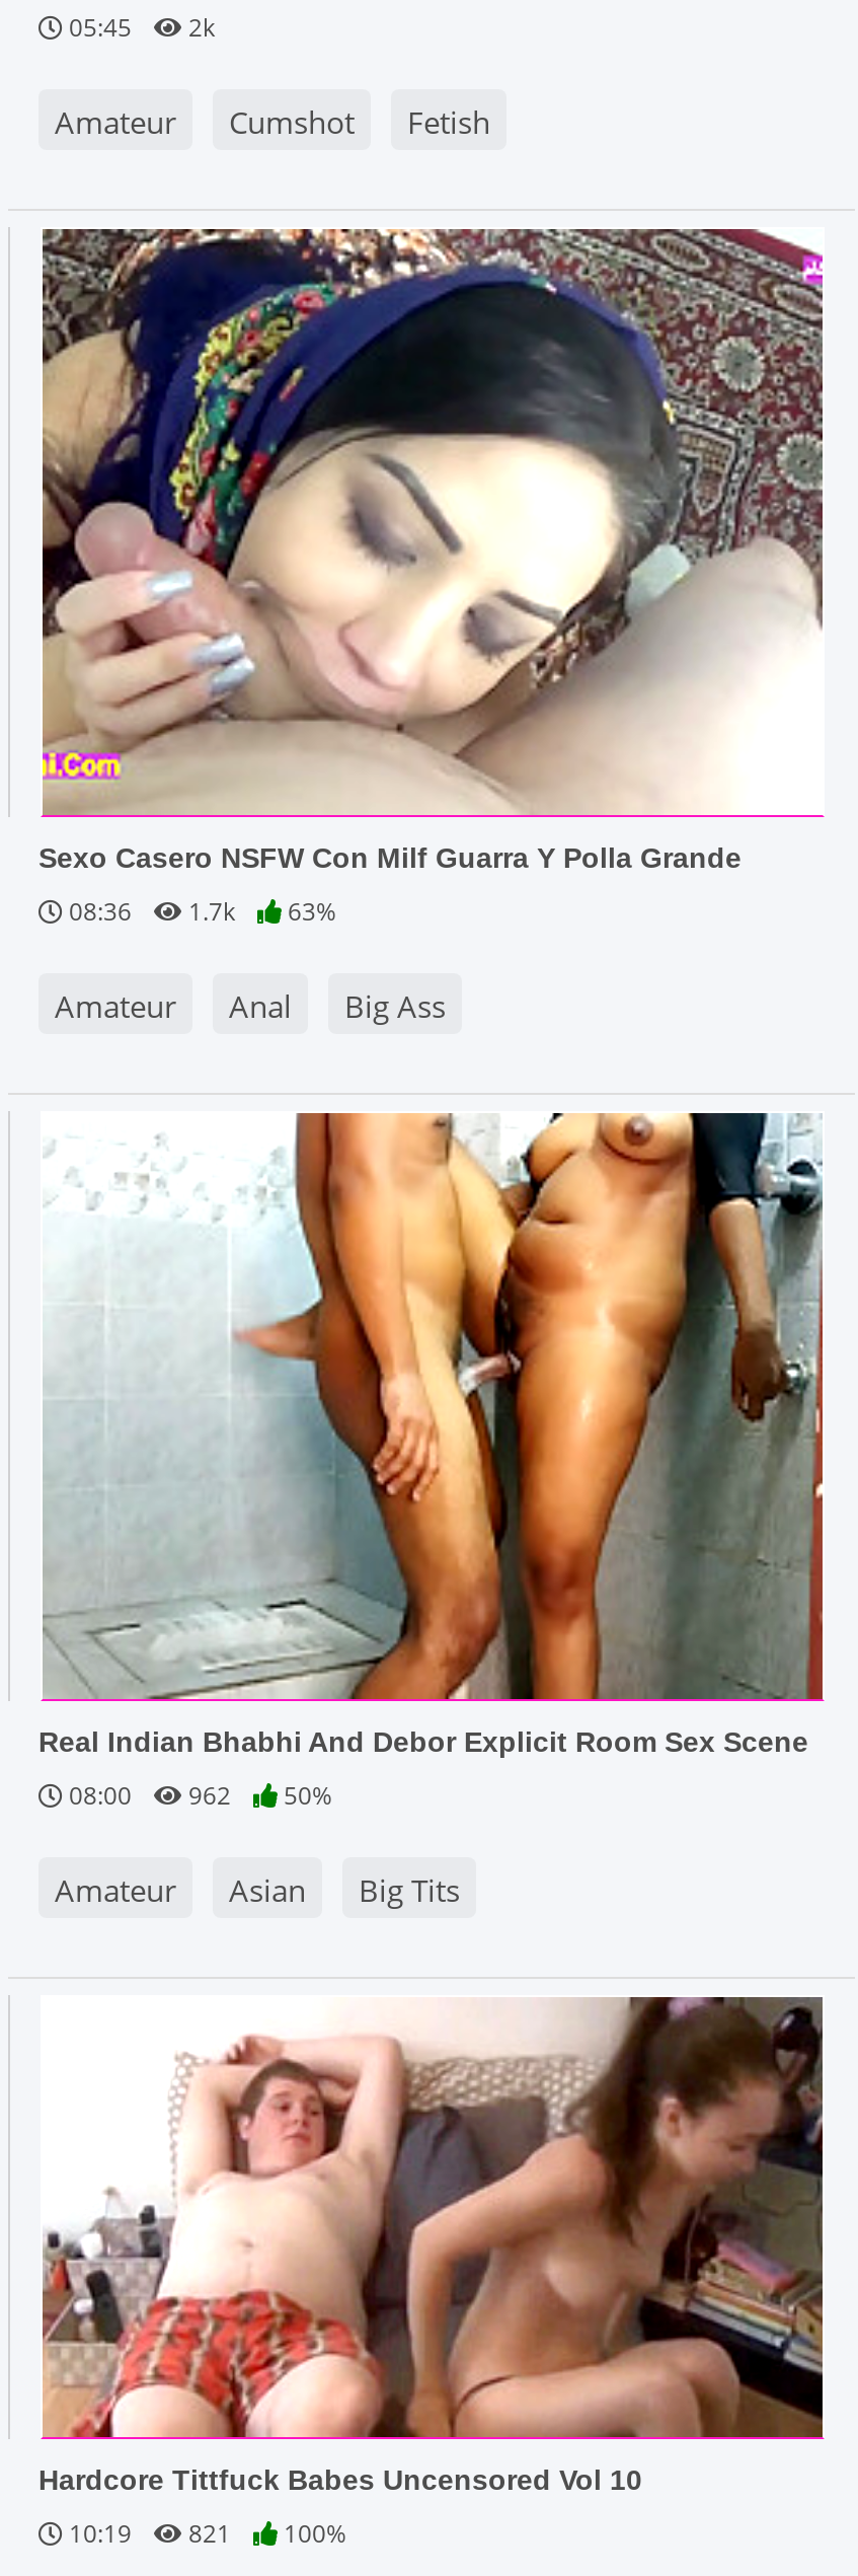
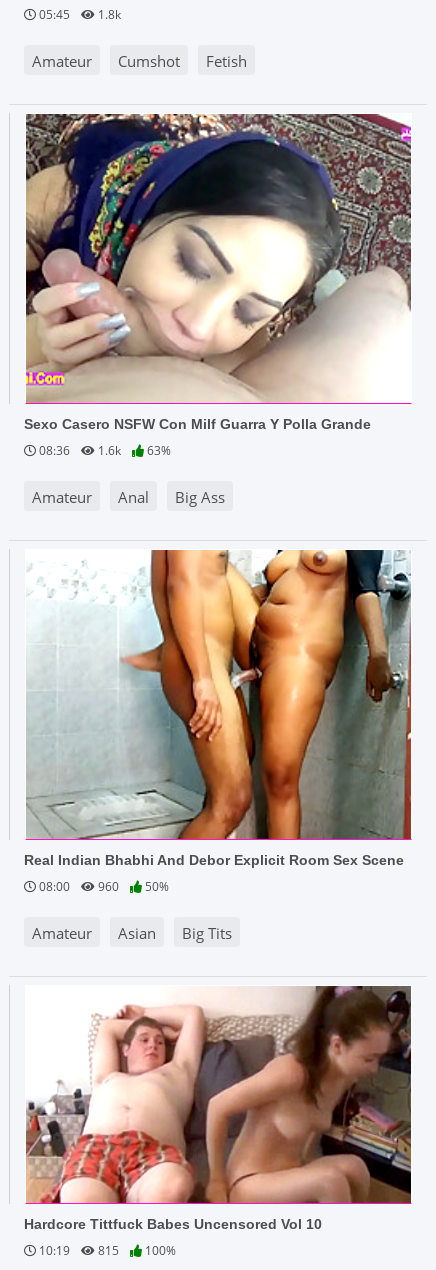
- 05:45 2k
+ 05:45 1.8k

- 08:36 1.7k 63%
+ 08:36 1.6k 63%

- 08:00 962 50%
+ 08:00 960 50%

- 10:19 821 100%
+ 10:19 815 100%
